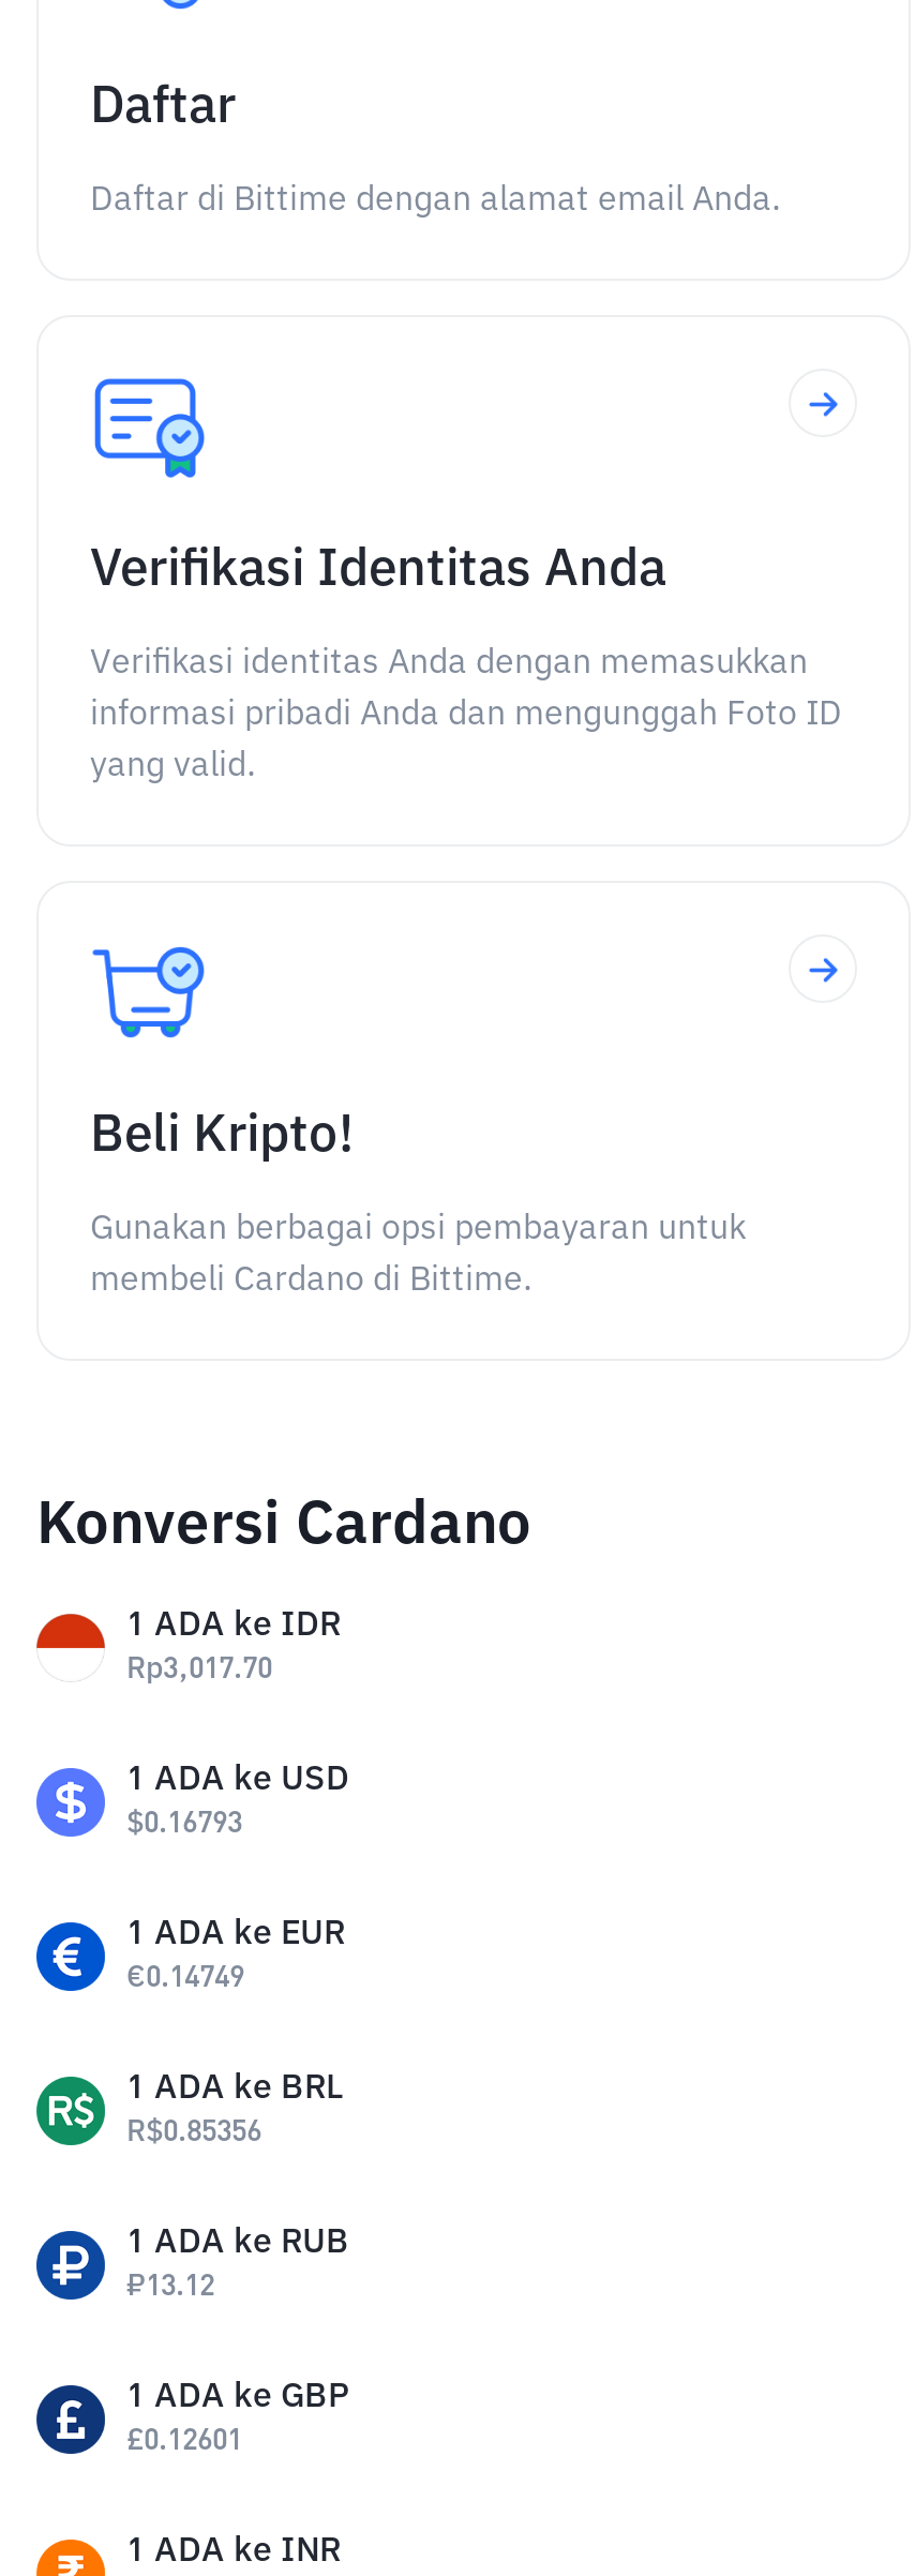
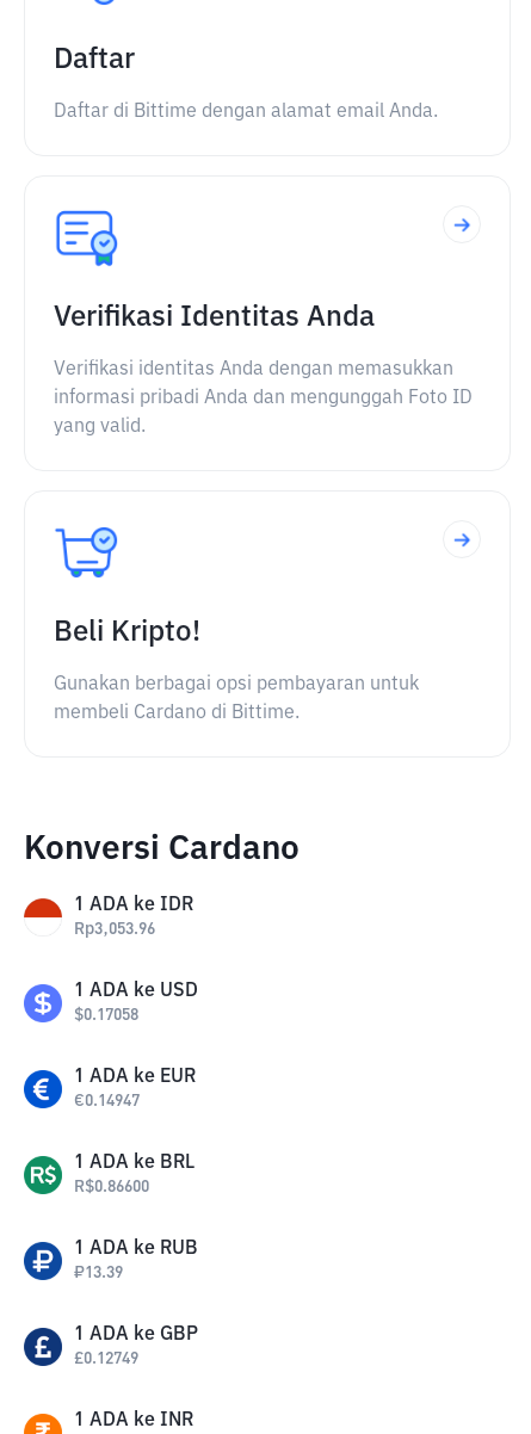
- Rp3,017.70
+ Rp3,053.96

- $0.16793
+ $0.17058

- €0.14749
+ €0.14947

- R$0.85356
+ R$0.86600

- ₽13.12
+ ₽13.39

- £0.12601
+ £0.12749
